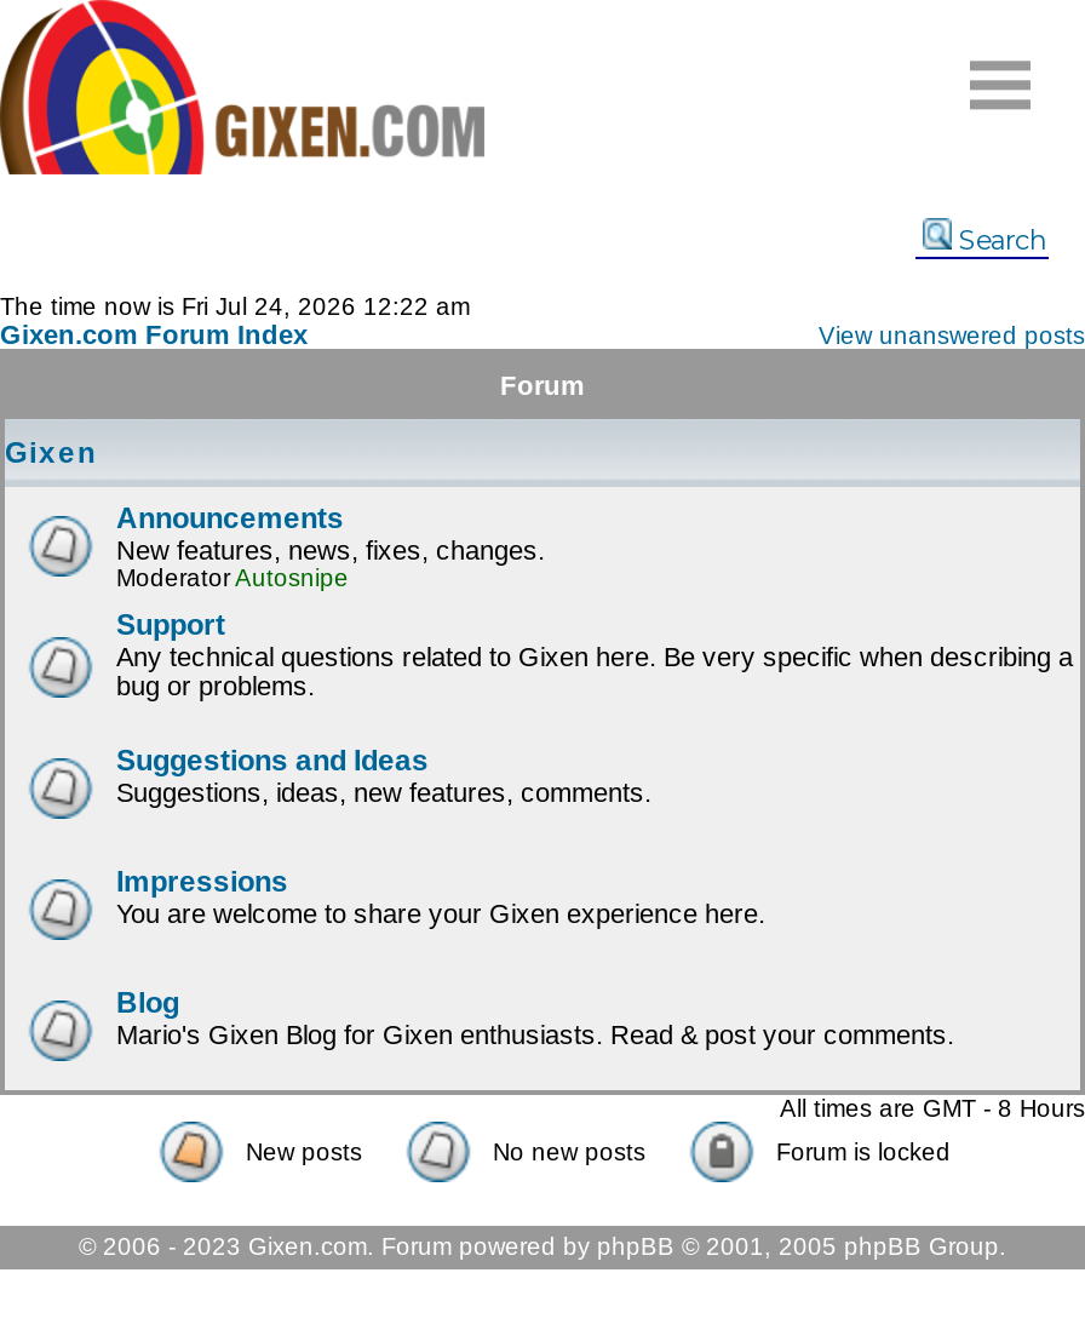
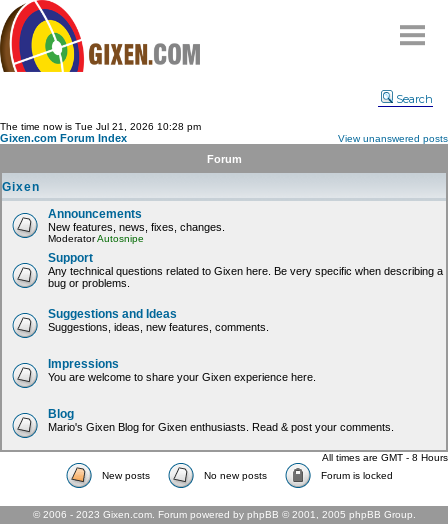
- The time now is Fri Jul 24, 2026 12:22 am
+ The time now is Tue Jul 21, 2026 10:28 pm
